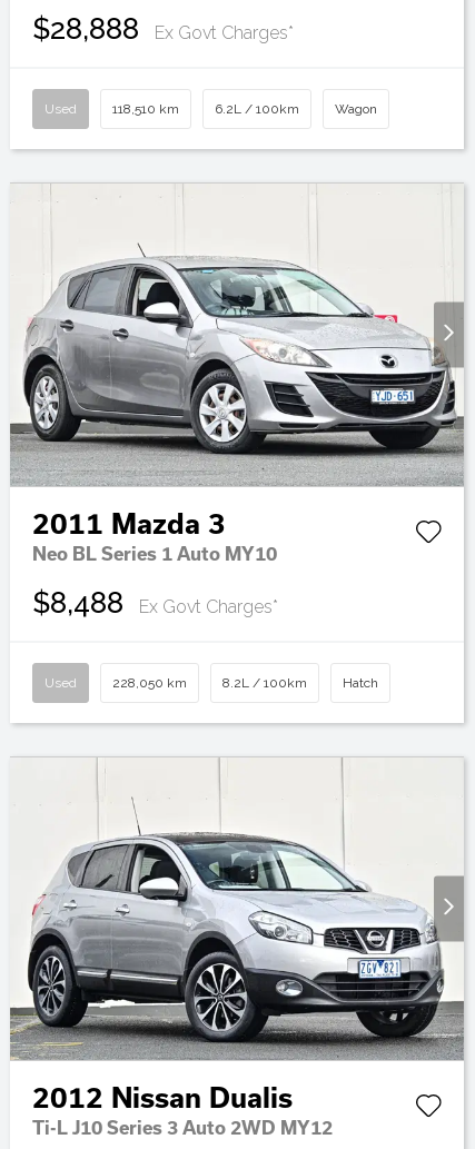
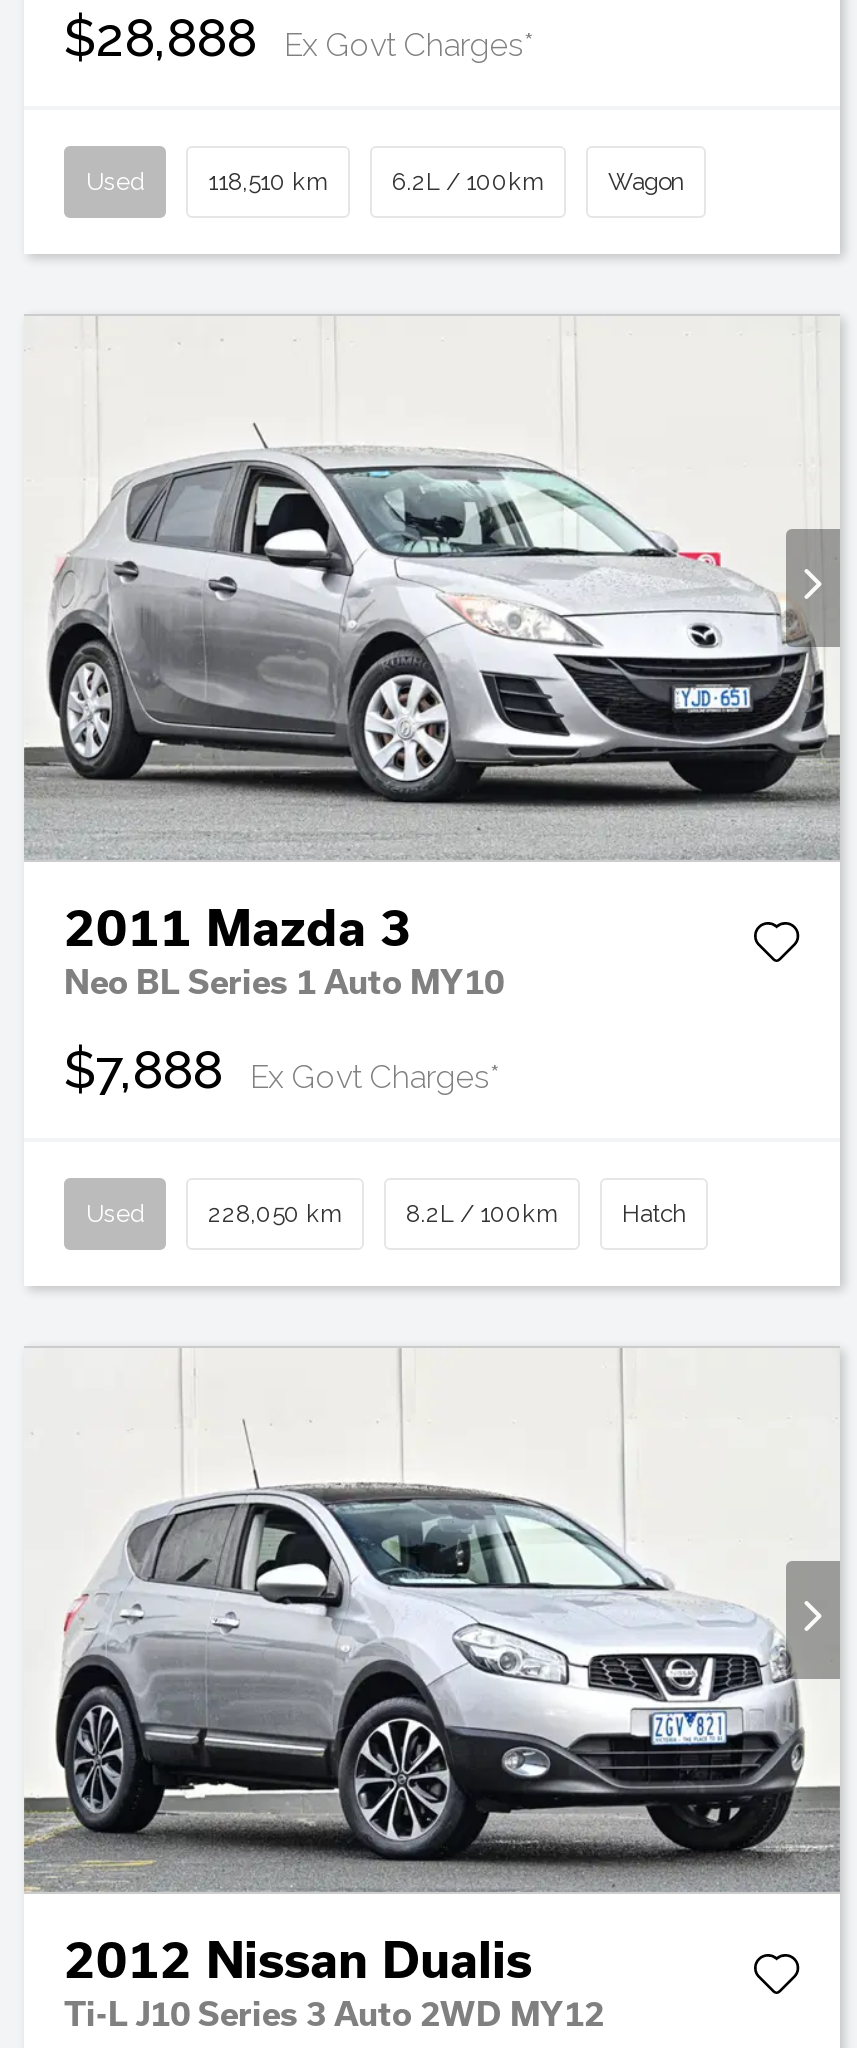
- $8,488 Ex Govt Charges*
+ $7,888 Ex Govt Charges*
